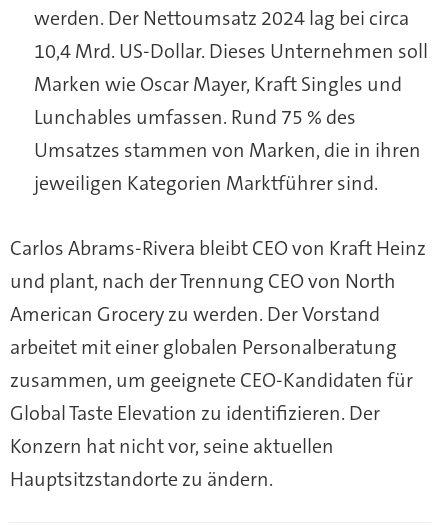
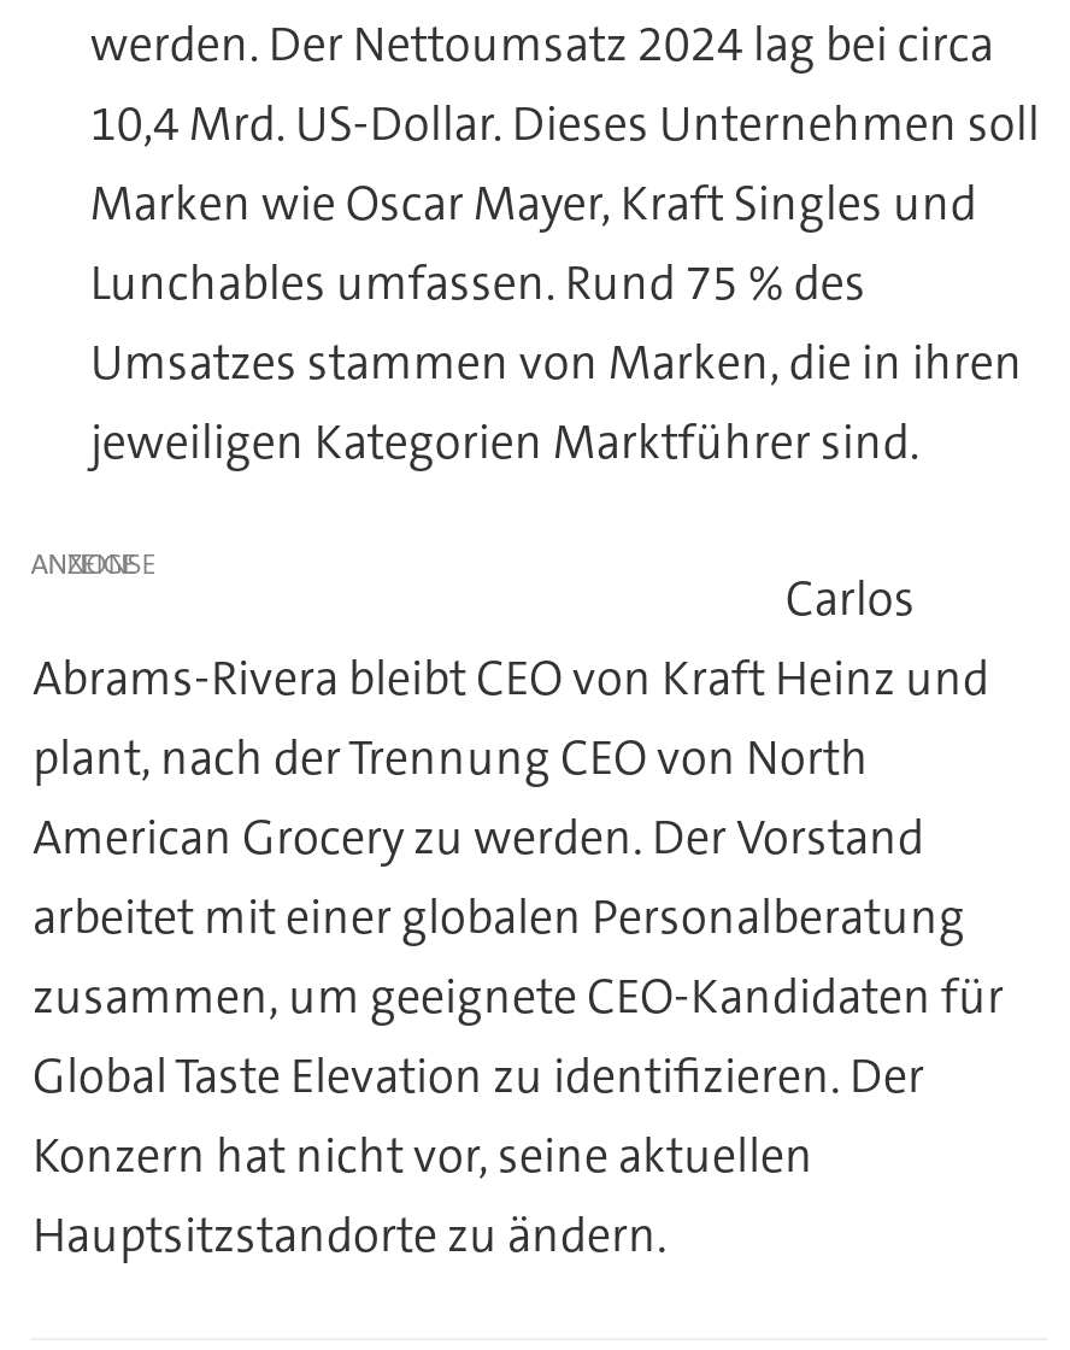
- Carlos Abrams-Rivera bleibt CEO von Kraft Heinz
- und plant, nach der Trennung CEO von North
+ ANZEIGE
+ Carlos
+ Abrams-Rivera bleibt CEO von Kraft Heinz und
+ plant, nach der Trennung CEO von North
